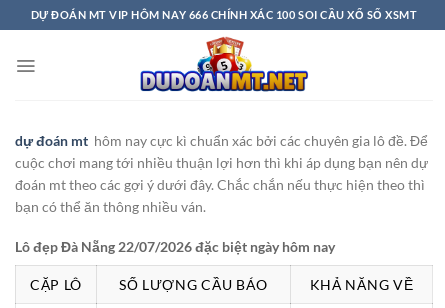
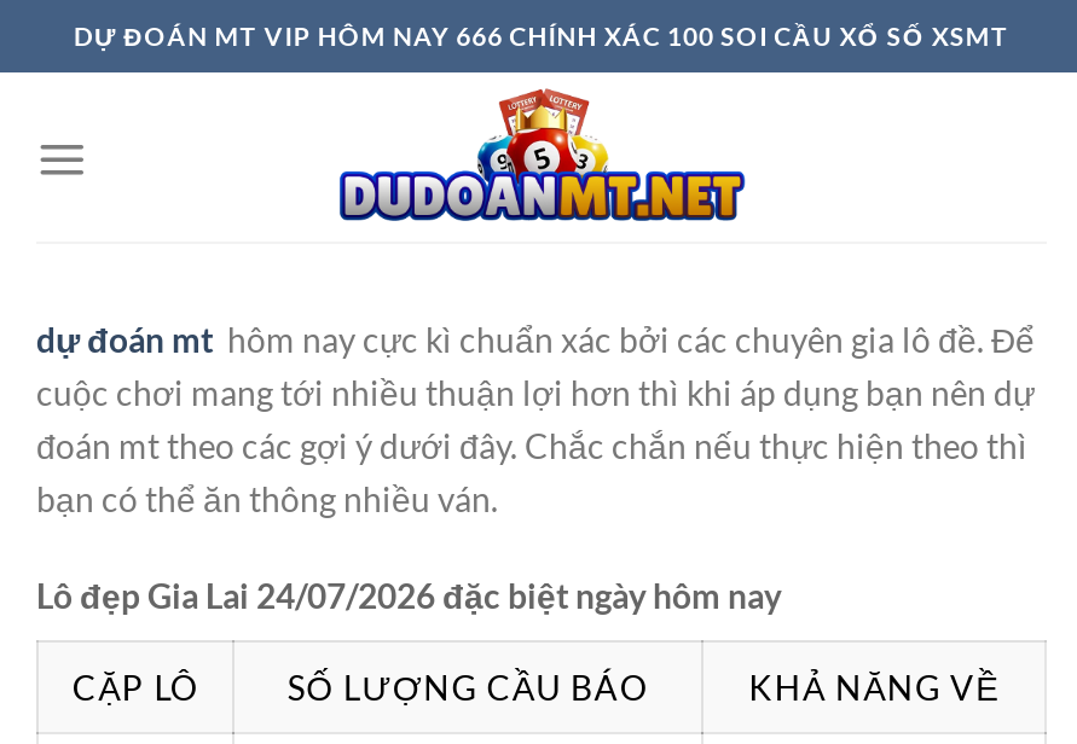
- Lô đẹp Đà Nẵng 22/07/2026 đặc biệt ngày hôm nay
+ Lô đẹp Gia Lai 24/07/2026 đặc biệt ngày hôm nay
